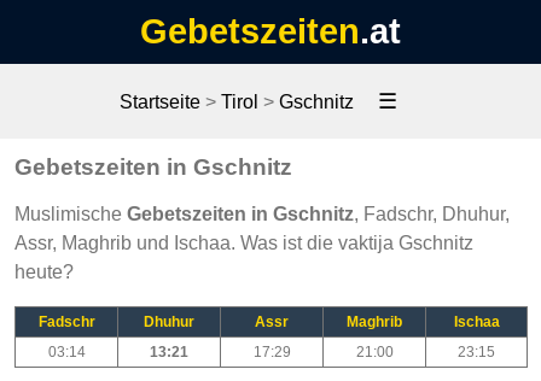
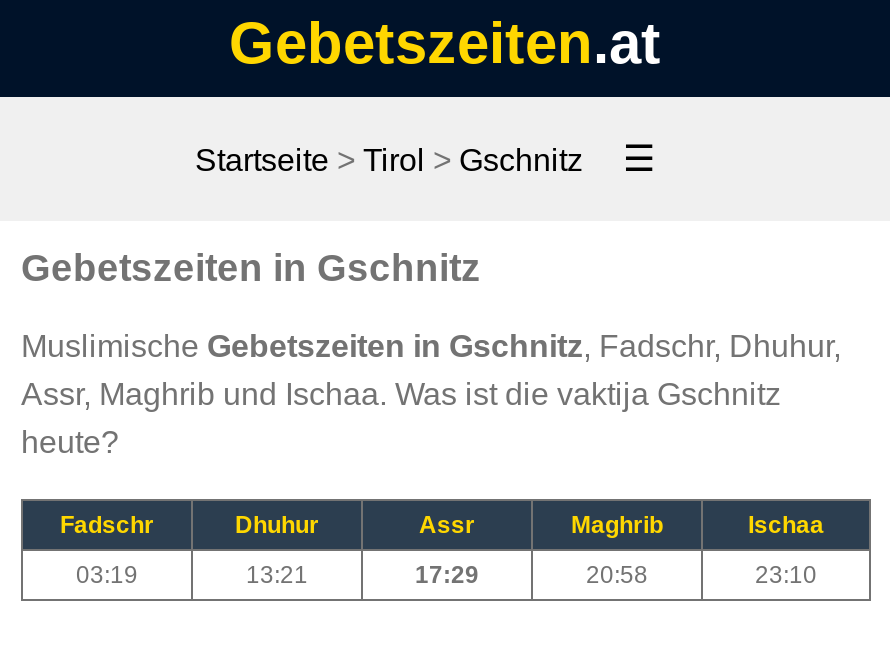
- 03:14
+ 03:19

- 21:00
+ 20:58

- 23:15
+ 23:10
